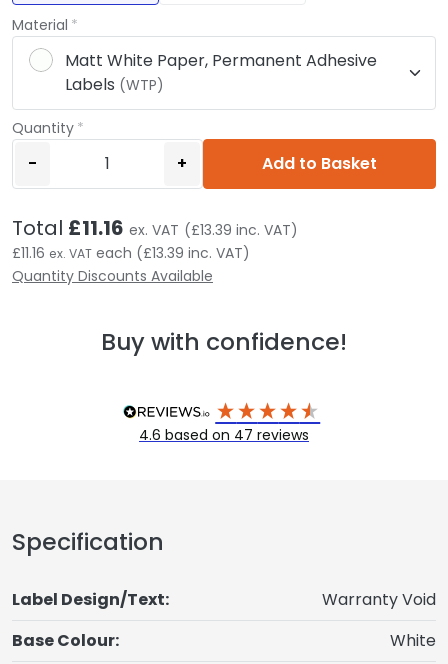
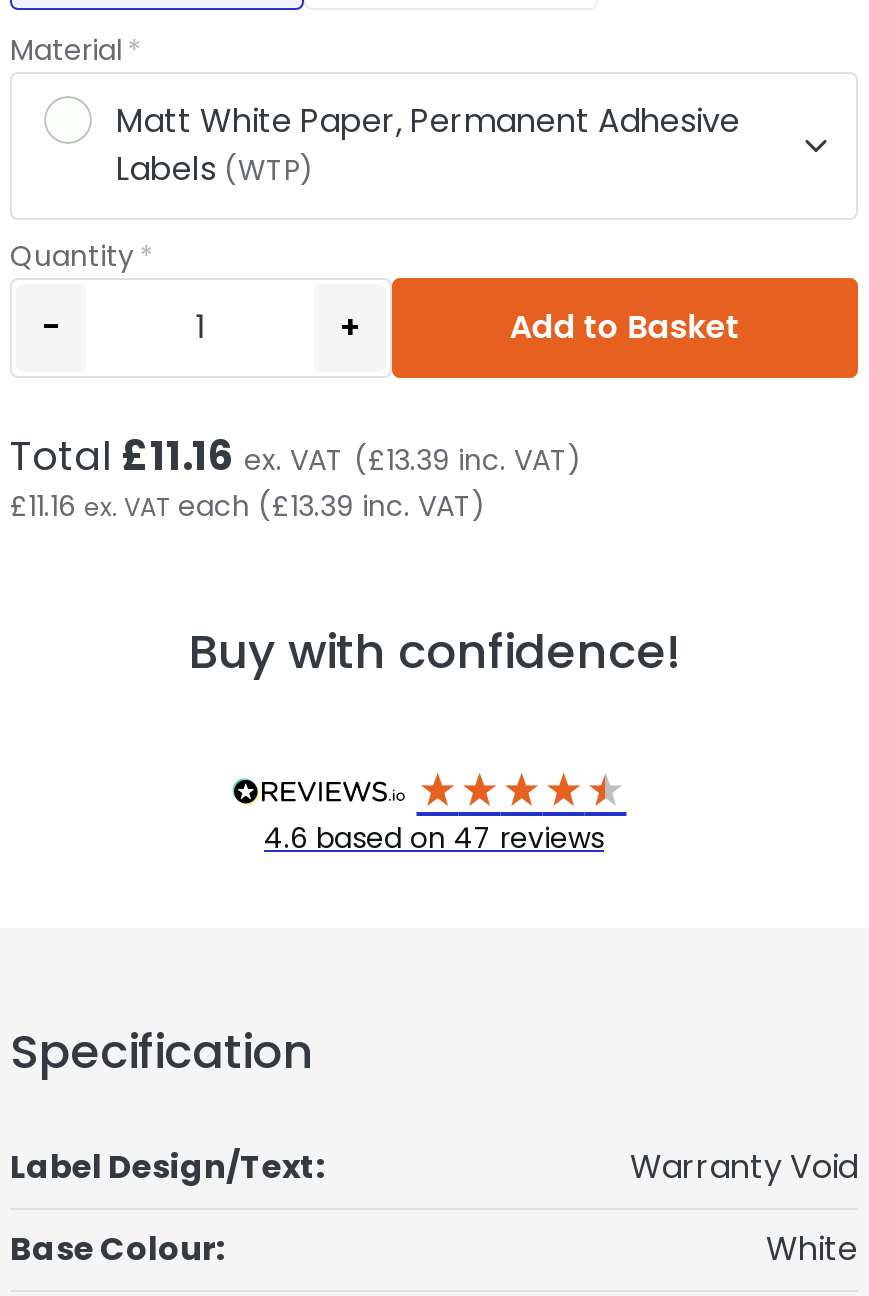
- Quantity Discounts Available
